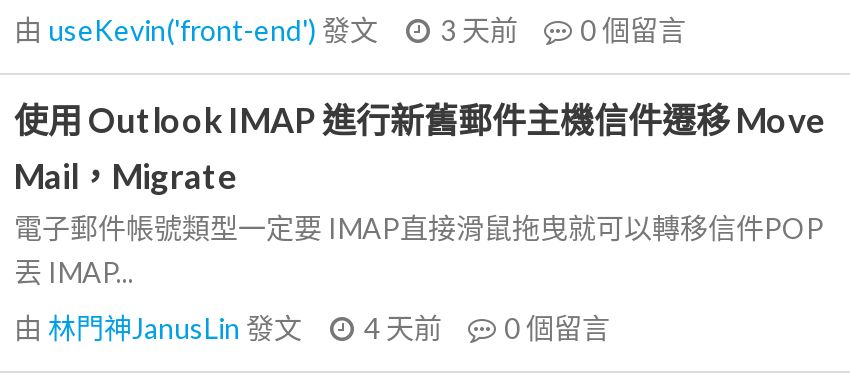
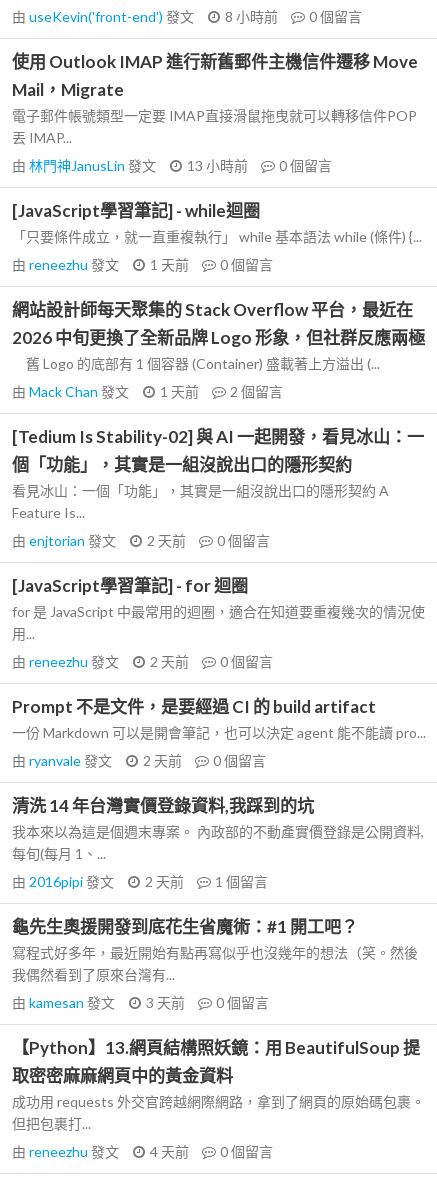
- 由useKevin('front-end')發文 3 天前 0個留言
+ 由useKevin('front-end')發文 8 小時前 0個留言

+ 13 小時前
+ 0個留言
+ [JavaScript學習筆記] - while迴圈
+ 「只要條件成立，就一直重複執行」 while 基本語法 while (條件) {...
+ 由reneezhu發文
+ 1 天前
+ 0個留言
+ 網站設計師每天聚集的 Stack Overflow 平台，最近在
+ 2026 中旬更換了全新品牌 Logo 形象，但社群反應兩極
+ 舊 Logo 的底部有 1 個容器 (Container) 盛載著上方溢出 (...
+ 由Mack Chan發文
+ 1 天前
+ 2個留言
+ [Tedium Is Stability-02] 與 AI 一起開發，看見冰山：一
+ 個「功能」，其實是一組沒說出口的隱形契約
+ 看見冰山：一個「功能」，其實是一組沒說出口的隱形契約 A
+ Feature Is...
+ 由enjtorian發文
+ 2 天前
+ 0個留言
+ [JavaScript學習筆記] - for 迴圈
+ for 是 JavaScript 中最常用的迴圈，適合在知道要重複幾次的情況使
+ 用...
+ 由reneezhu發文
+ 2 天前
+ 0個留言
+ Prompt 不是文件，是要經過 CI 的 build artifact
+ 一份 Markdown 可以是開會筆記，也可以決定 agent 能不能讀 pro...
+ 由ryanvale發文
+ 2 天前
+ 0個留言
+ 清洗 14 年台灣實價登錄資料,我踩到的坑
+ 我本來以為這是個週末專案。 內政部的不動產實價登錄是公開資料,
+ 每旬(每月 1、...
+ 由2016pipi發文
+ 2 天前
+ 1個留言
+ 龜先生奧援開發到底花生省魔術：#1 開工吧？
+ 寫程式好多年，最近開始有點再寫似乎也沒幾年的想法（笑。然後
+ 我偶然看到了原來台灣有...
+ 由kamesan發文
+ 3 天前
+ 0個留言
+ 【Python】13.網頁結構照妖鏡：用 BeautifulSoup 提
+ 取密密麻麻網頁中的黃金資料
+ 成功用 requests 外交官跨越網際網路，拿到了網頁的原始碼包裹。
+ 但把包裹打...
+ 由reneezhu發文
